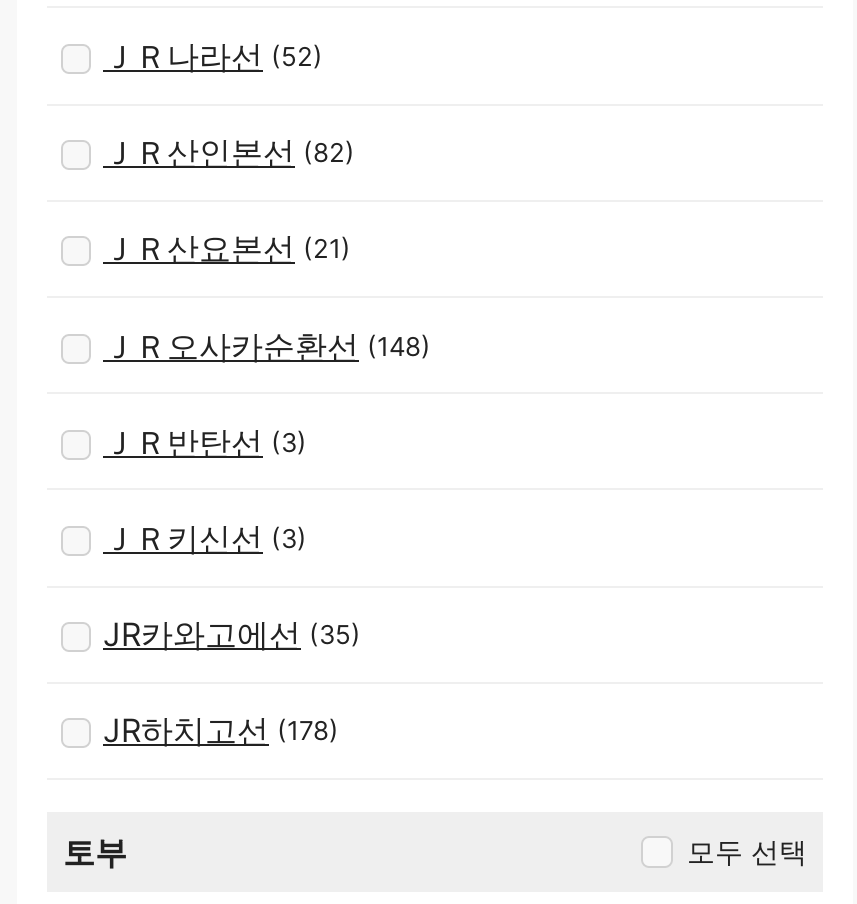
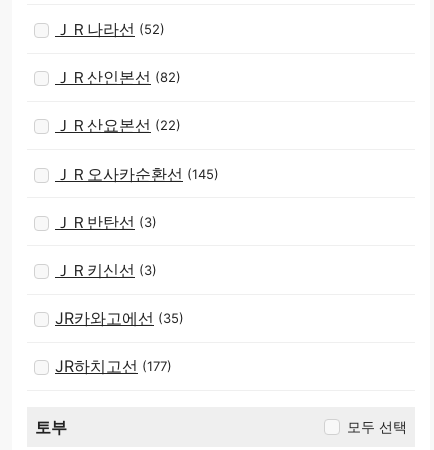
- ＪＲ산요본선 (21)
+ ＪＲ산요본선 (22)

- ＪＲ오사카순환선 (148)
+ ＪＲ오사카순환선 (145)

- JR하치고선 (178)
+ JR하치고선 (177)
